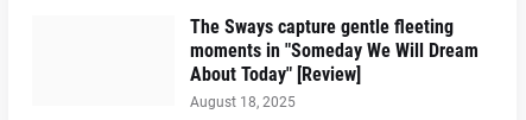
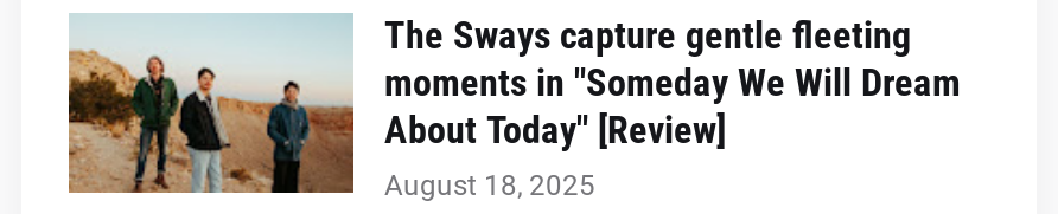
+ [image]
